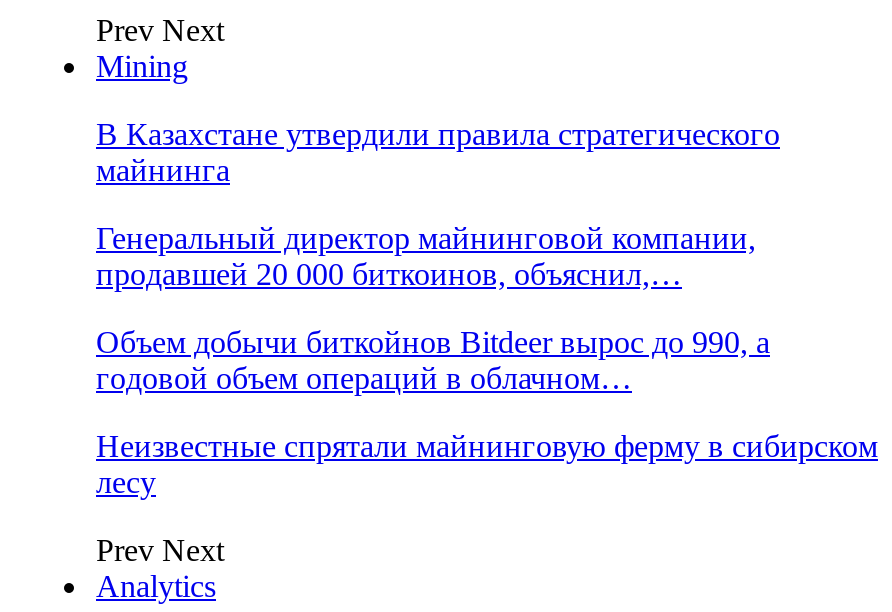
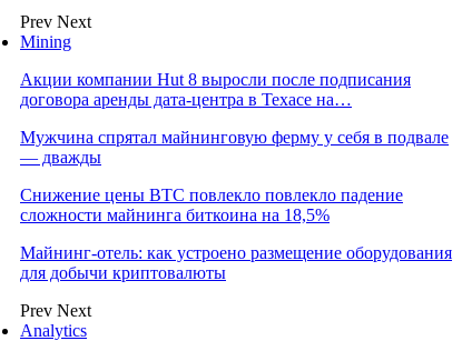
- В Казахстане утвердили правила стратегического
- майнинга
+ Акции компании Hut 8 выросли после подписания
+ договора аренды дата-центра в Техасе на…

- Генеральный директор майнинговой компании,
- продавшей 20 000 биткоинов, объяснил,…
+ Мужчина спрятал майнинговую ферму у себя в подвале
+ — дважды

- Объем добычи биткойнов Bitdeer вырос до 990, а
- годовой объем операций в облачном…
+ Снижение цены BTC повлекло повлекло падение
+ сложности майнинга биткоина на 18,5%

- Неизвестные спрятали майнинговую ферму в сибирском
- лесу
+ Майнинг-отель: как устроено размещение оборудования
+ для добычи криптовалюты
